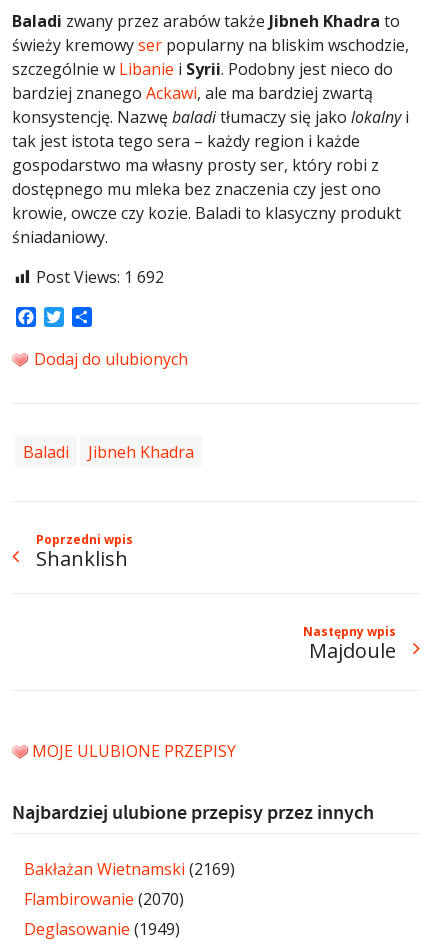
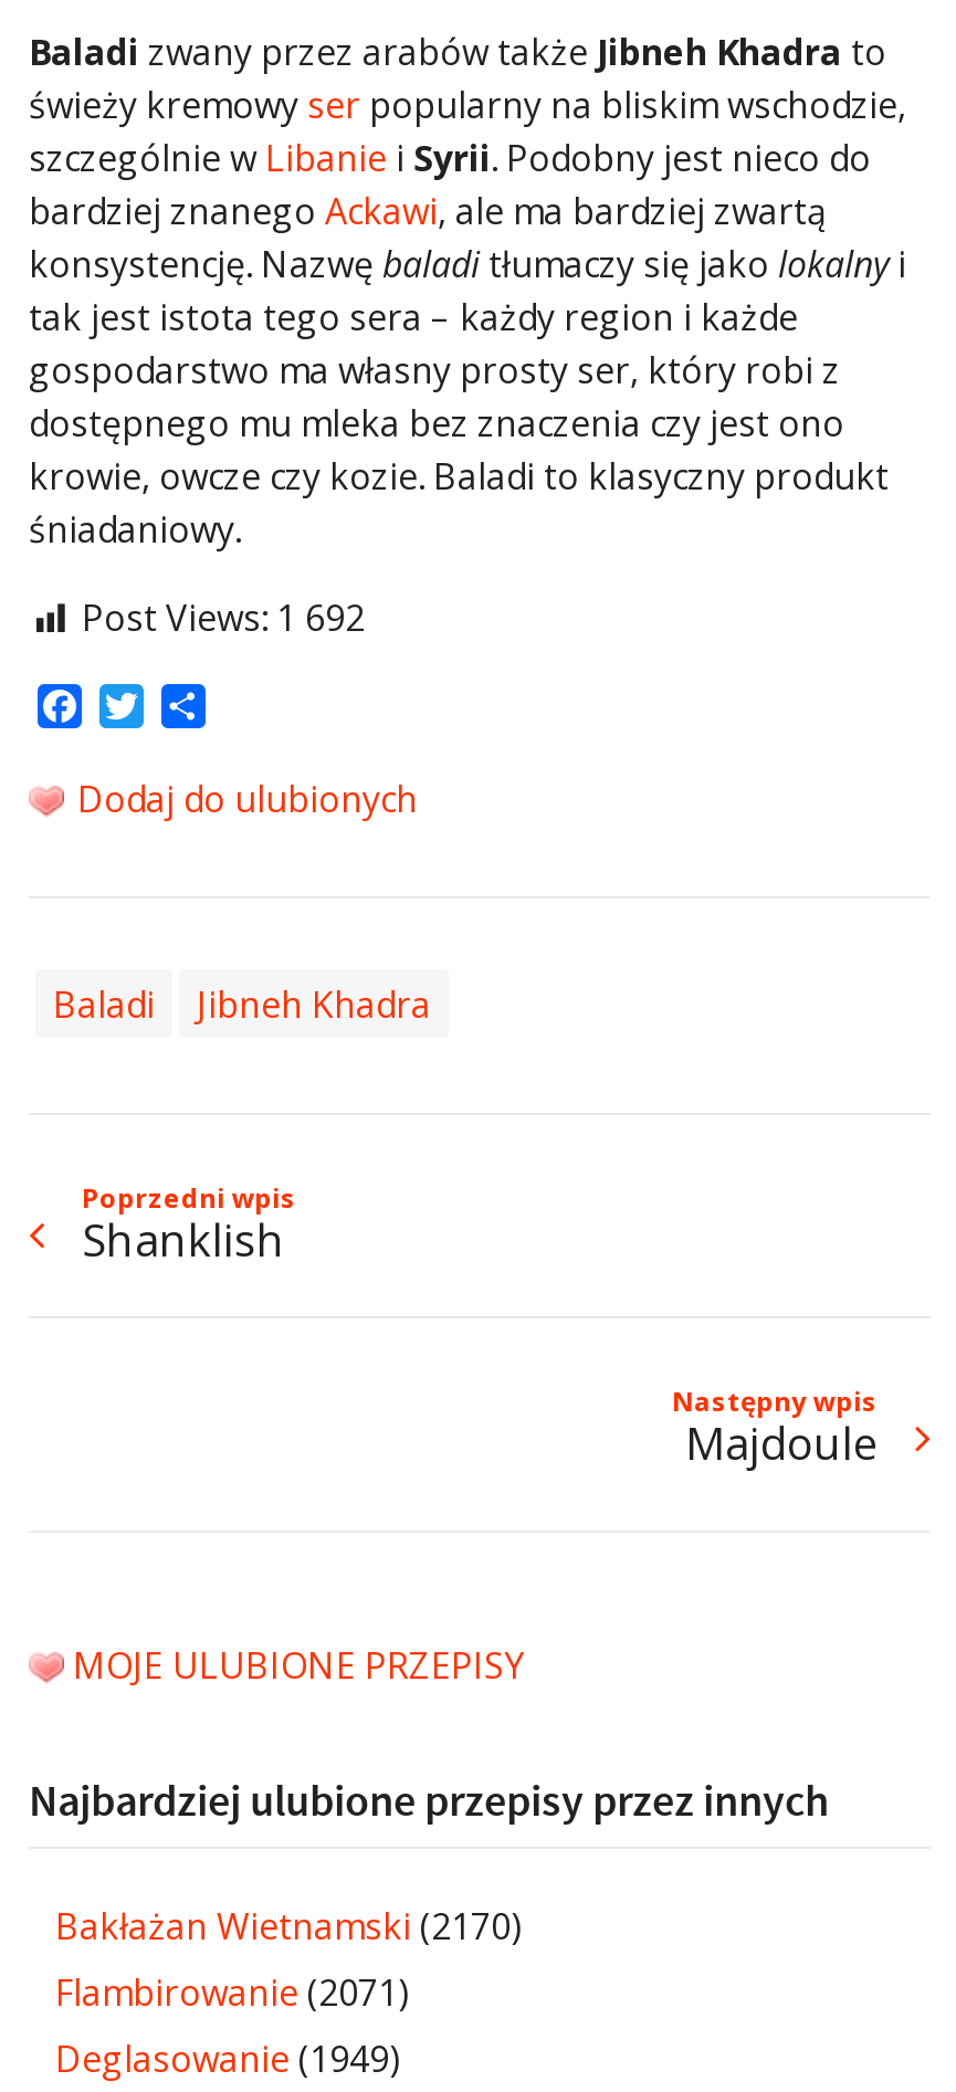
- Bakłażan Wietnamski (2169)
+ Bakłażan Wietnamski (2170)

- Flambirowanie (2070)
+ Flambirowanie (2071)
